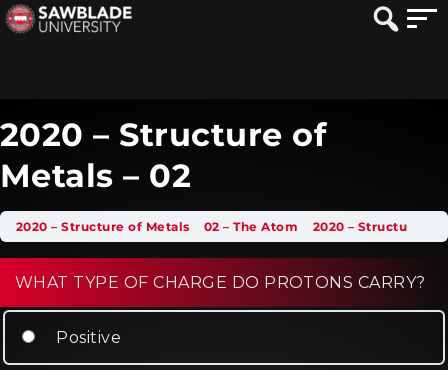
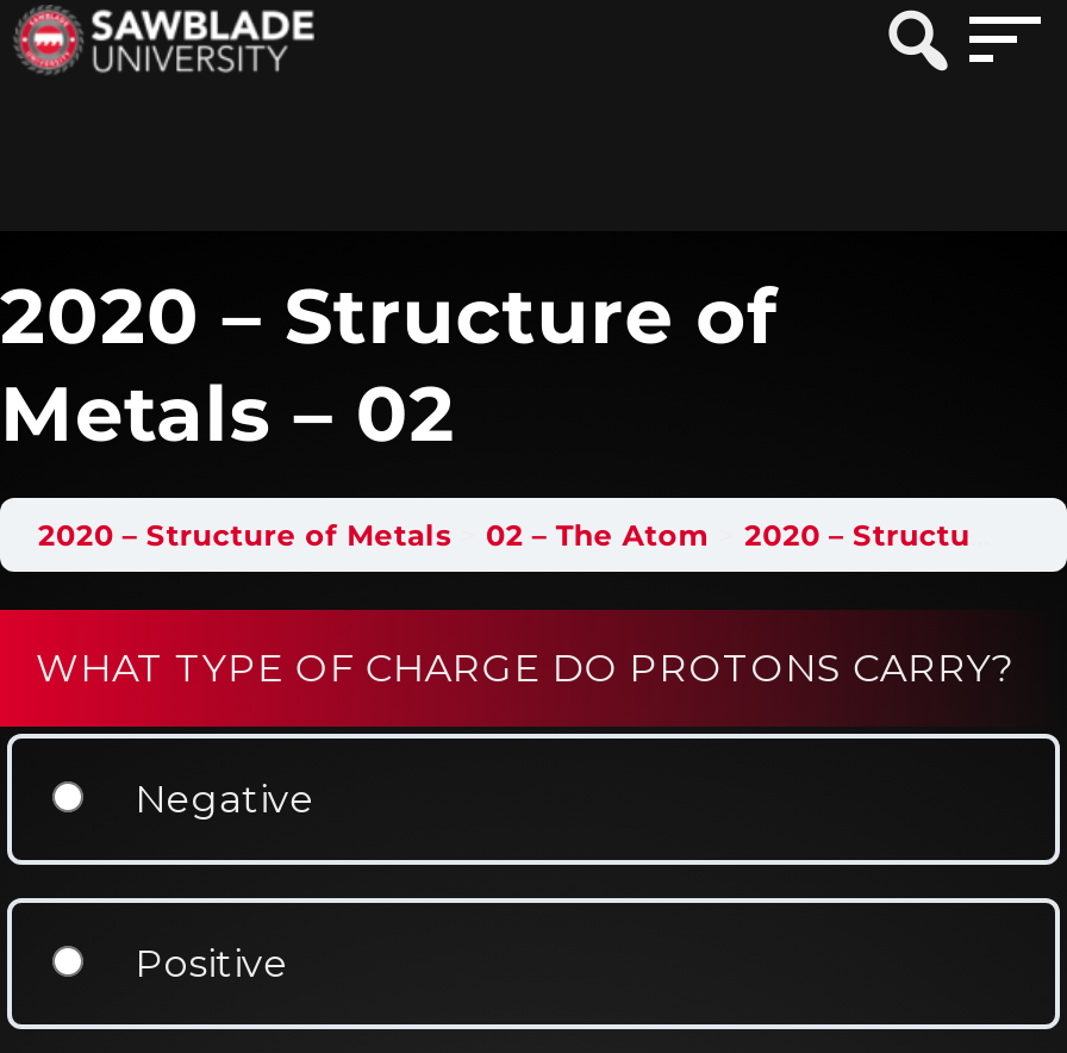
+ Negative
